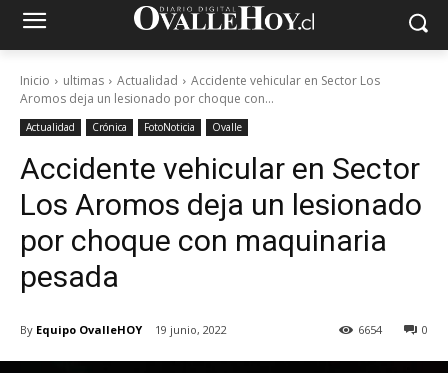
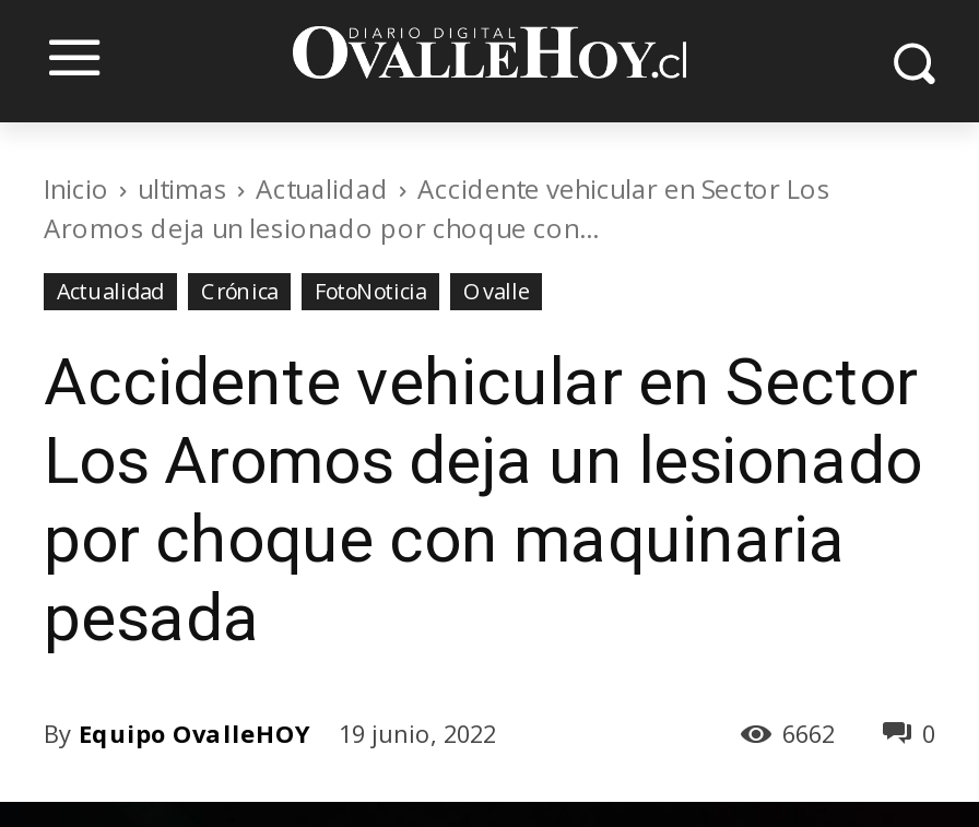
- 6654
+ 6662
